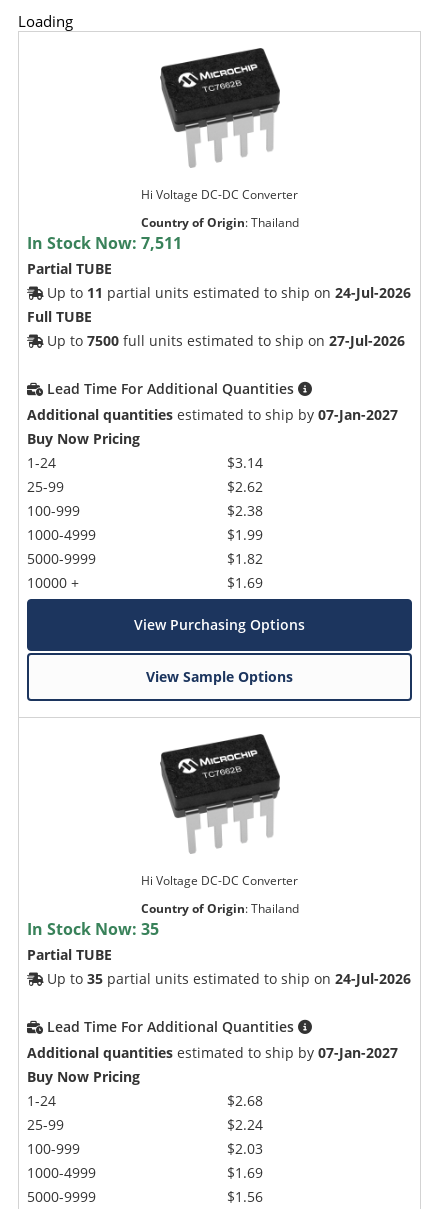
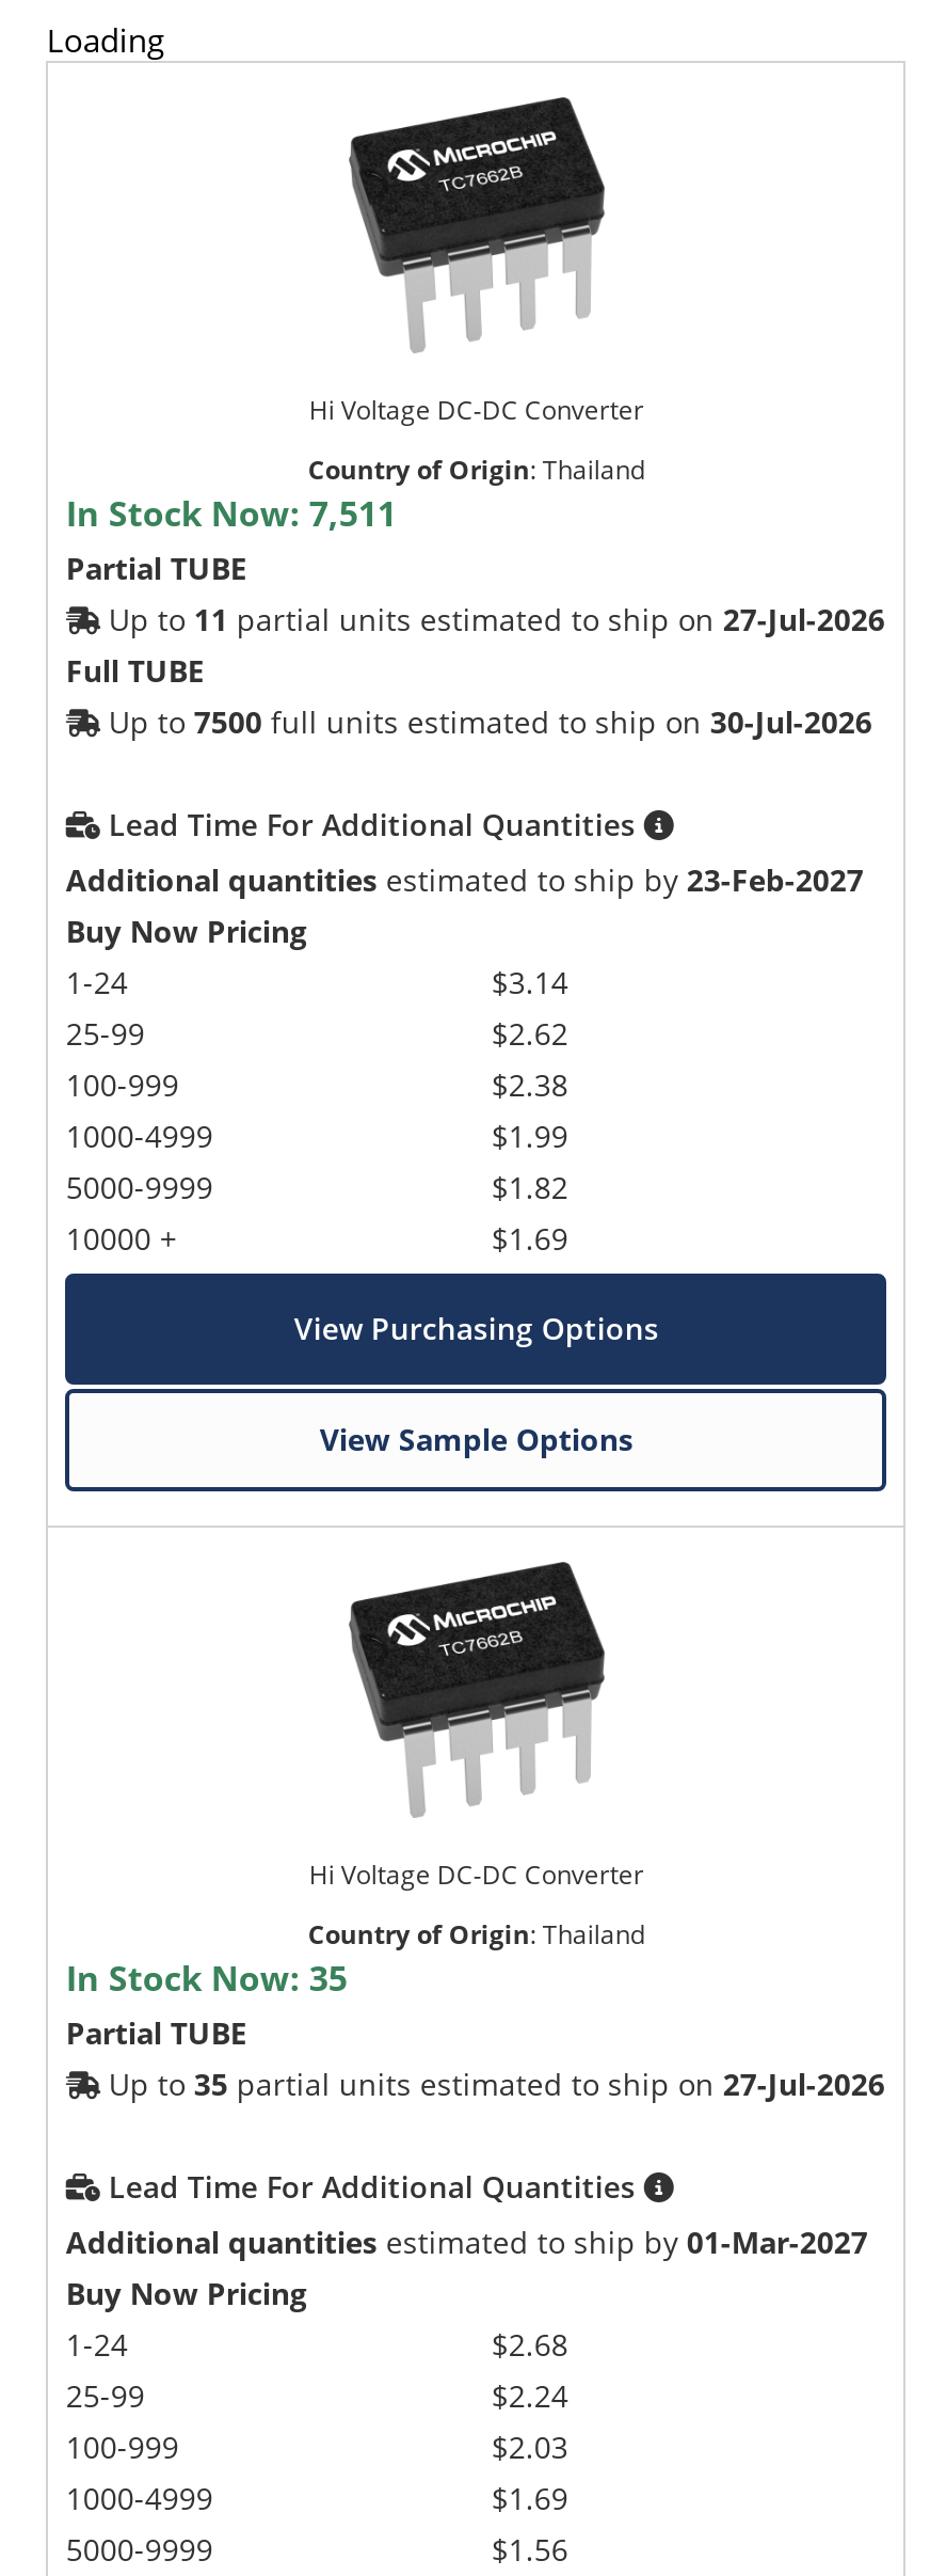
- Up to 11 partial units estimated to ship on 24-Jul-2026
+ Up to 11 partial units estimated to ship on 27-Jul-2026

- Up to 7500 full units estimated to ship on 27-Jul-2026
+ Up to 7500 full units estimated to ship on 30-Jul-2026

- Additional quantities estimated to ship by 07-Jan-2027
+ Additional quantities estimated to ship by 23-Feb-2027

- Up to 35 partial units estimated to ship on 24-Jul-2026
+ Up to 35 partial units estimated to ship on 27-Jul-2026

- Additional quantities estimated to ship by 07-Jan-2027
+ Additional quantities estimated to ship by 01-Mar-2027
